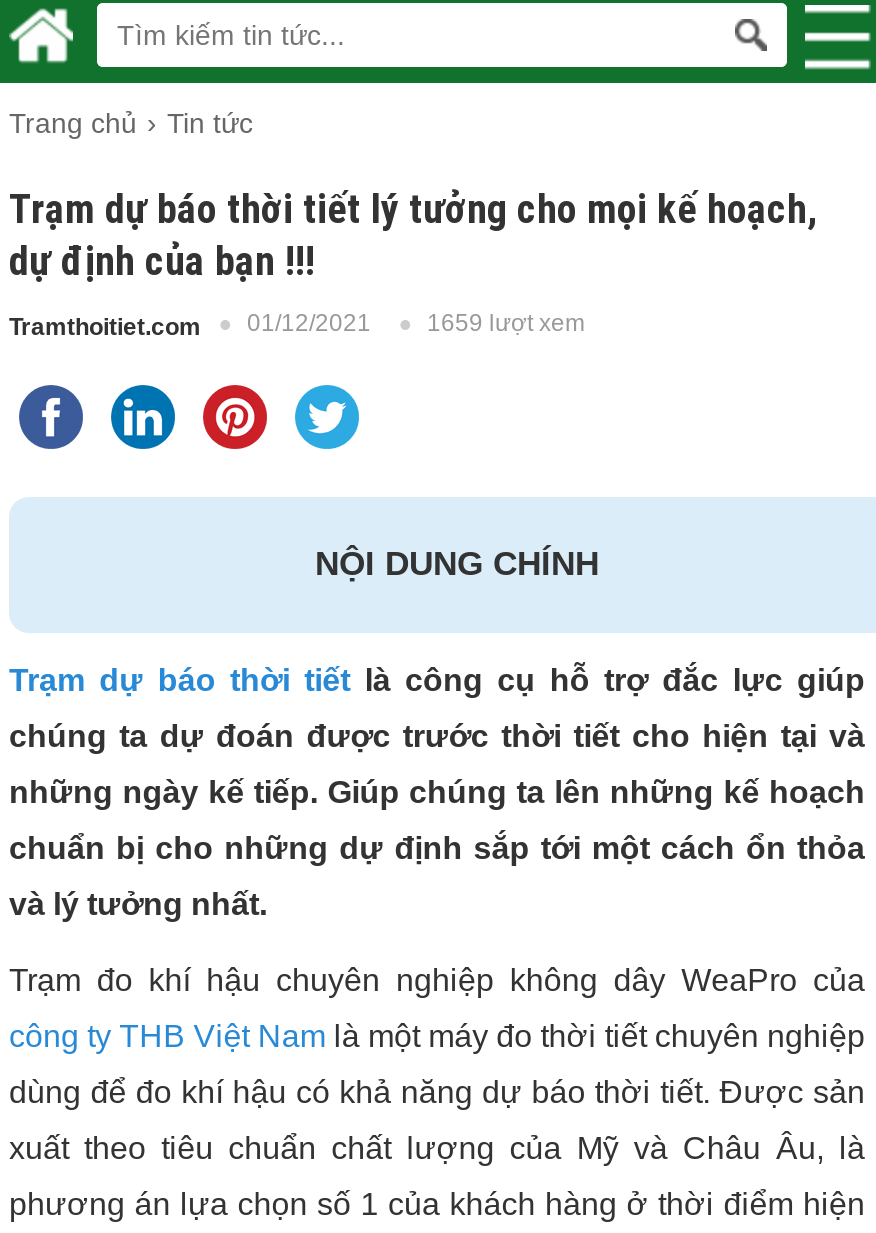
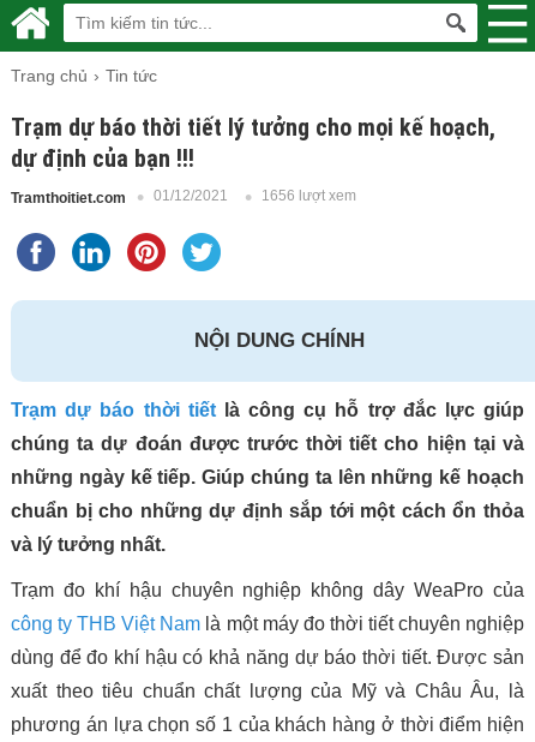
- Tramthoitiet.com 01/12/2021 1659 lượt xem
+ Tramthoitiet.com 01/12/2021 1656 lượt xem
